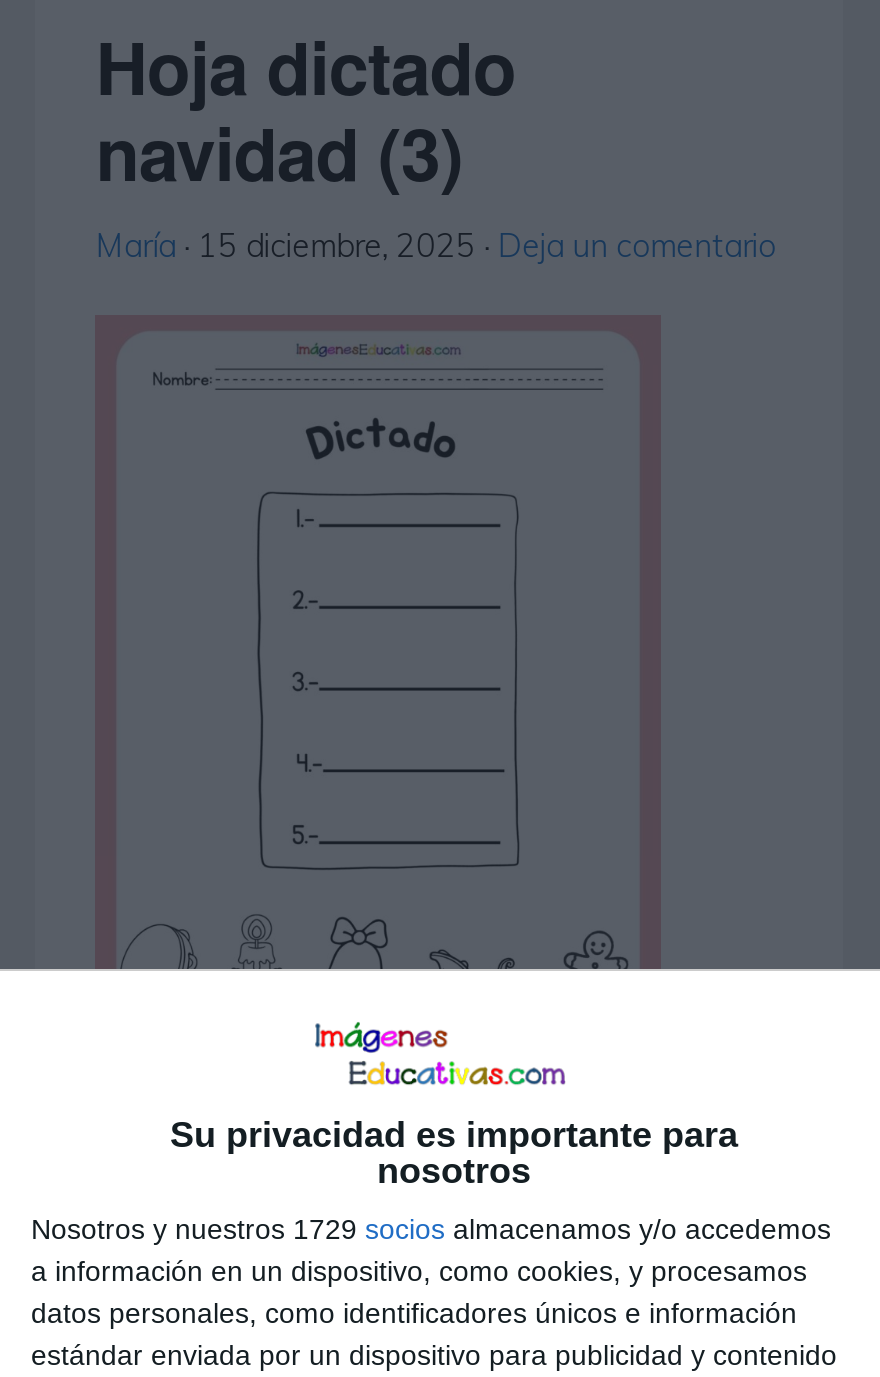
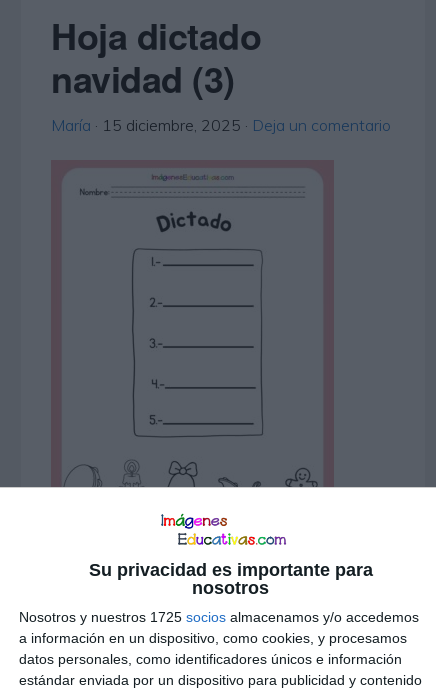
- Nosotros y nuestros 1729 socios almacenamos y/o accedemos
+ Nosotros y nuestros 1725 socios almacenamos y/o accedemos
